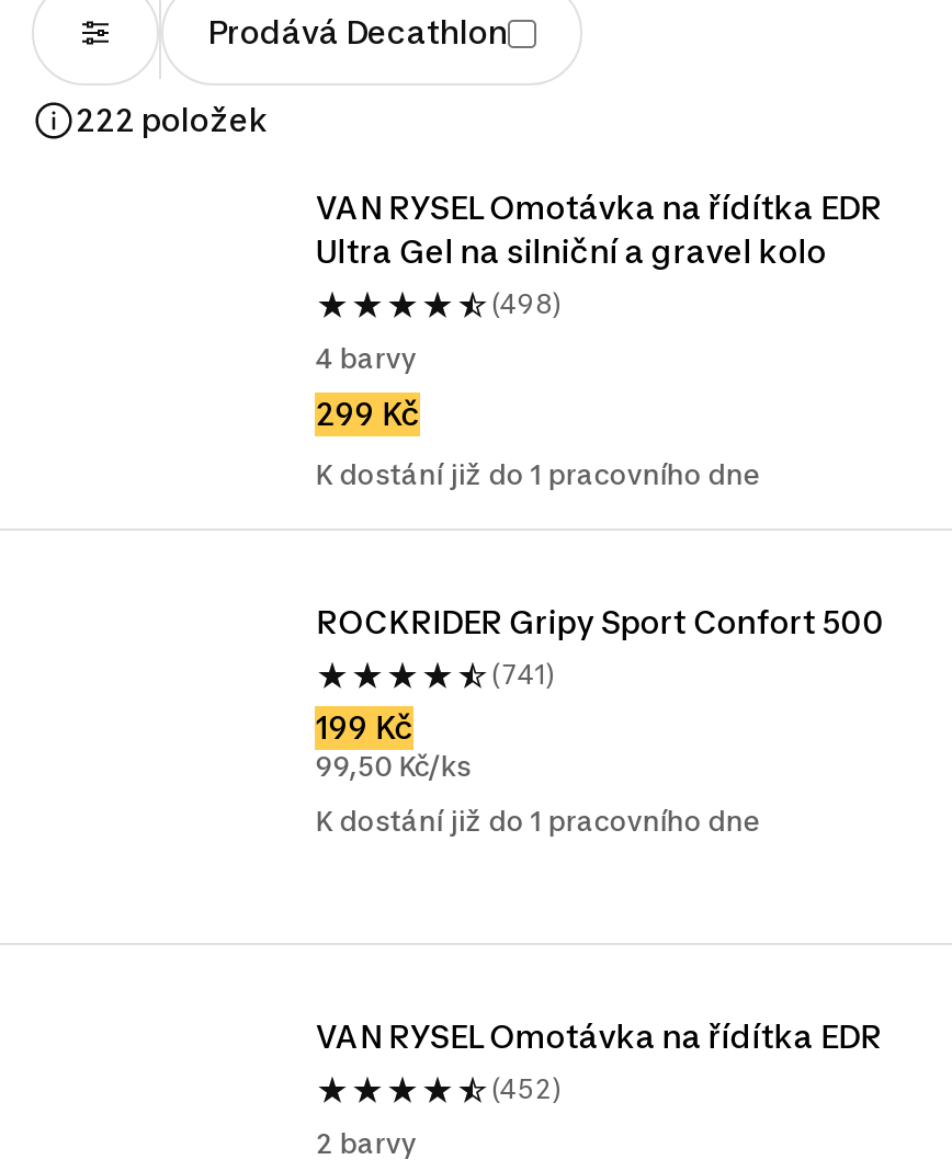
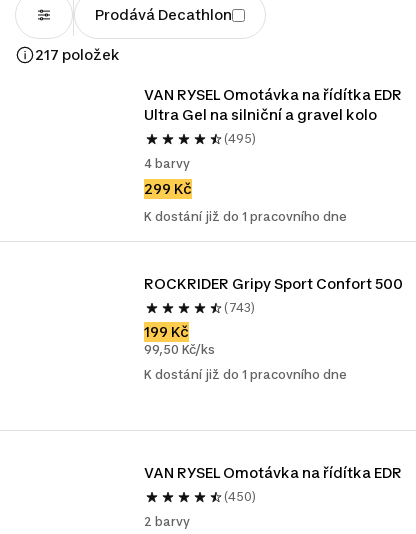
- 222 položek
+ 217 položek

- (498)
+ (495)

- (741)
+ (743)

- (452)
+ (450)
